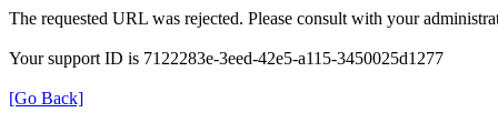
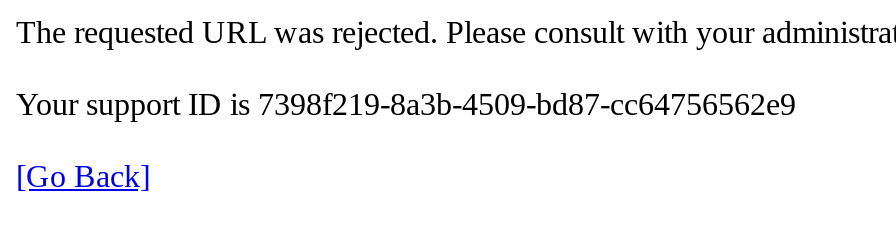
- Your support ID is 7122283e-3eed-42e5-a115-3450025d1277
+ Your support ID is 7398f219-8a3b-4509-bd87-cc64756562e9
